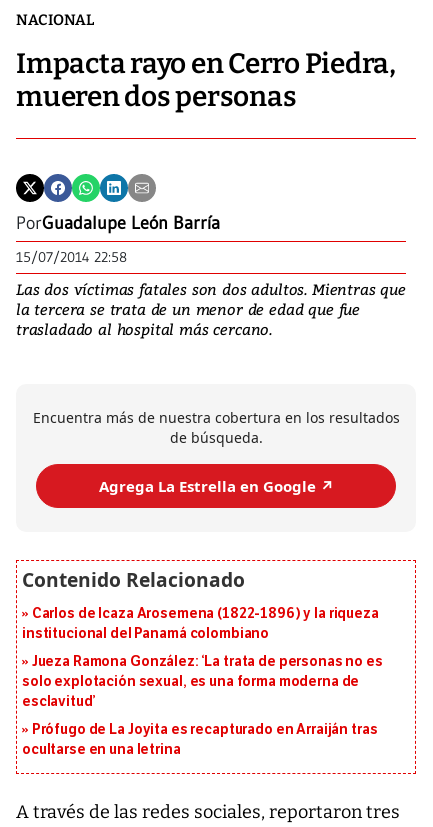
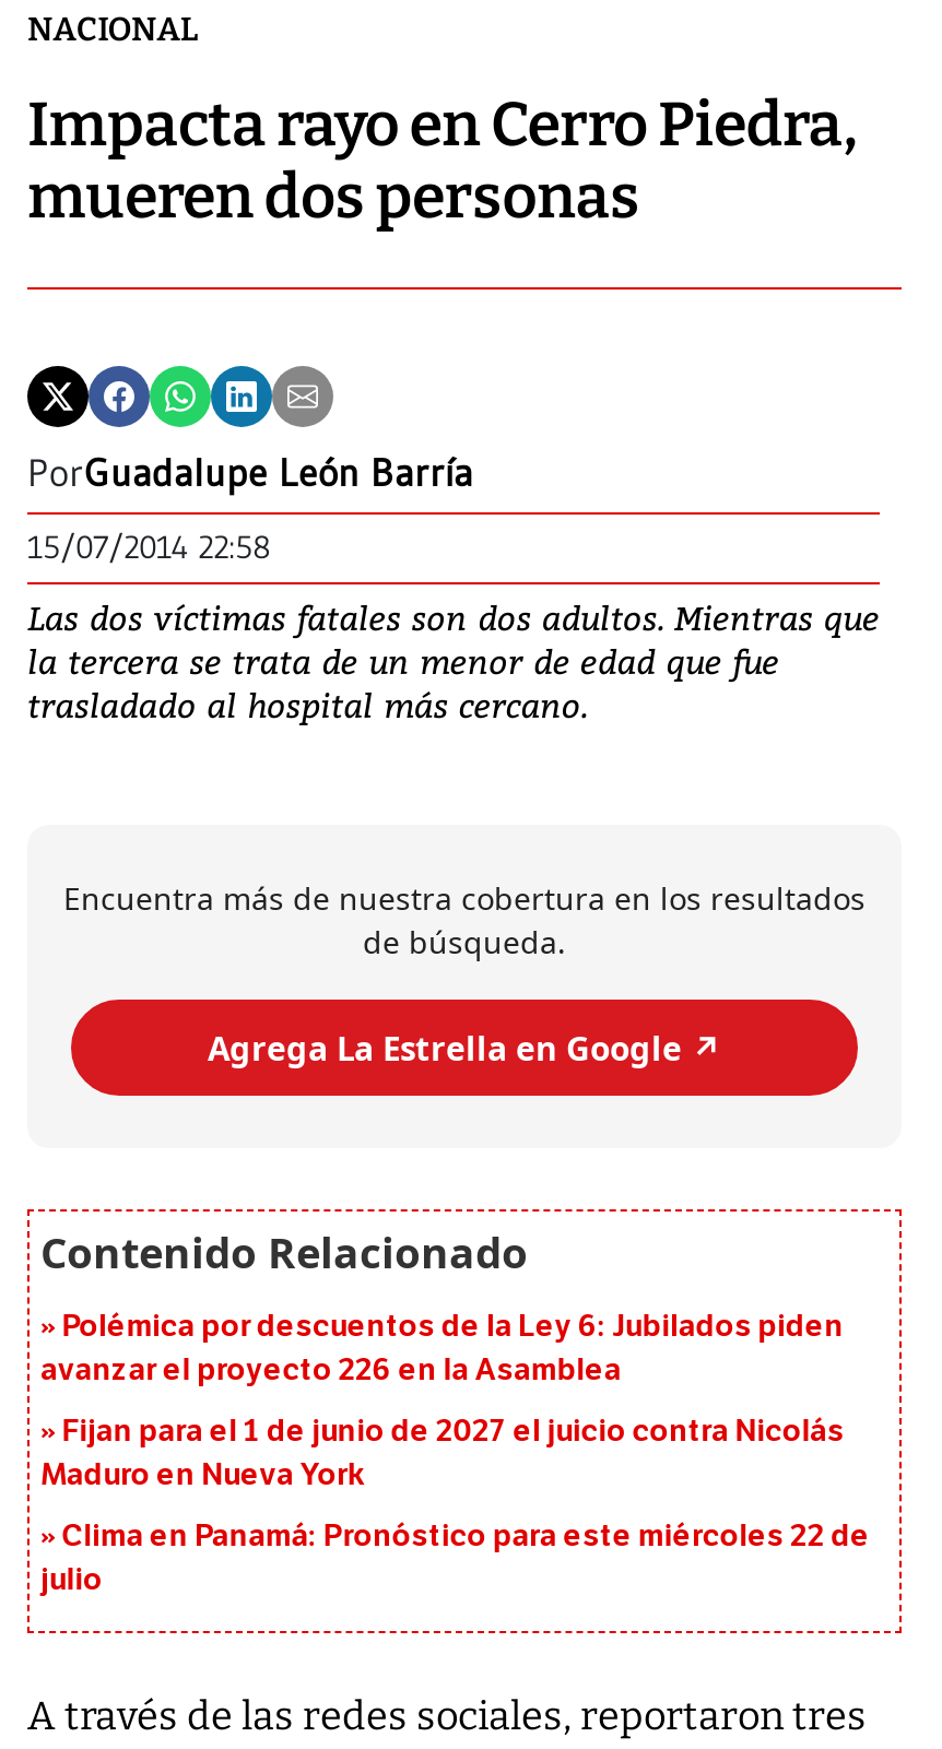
- Carlos de Icaza Arosemena (1822-1896) y la riqueza
- institucional del Panamá colombiano
+ Polémica por descuentos de la Ley 6: Jubilados piden
+ avanzar el proyecto 226 en la Asamblea

- Jueza Ramona González: ‘La trata de personas no es
- solo explotación sexual, es una forma moderna de
- esclavitud’
+ Fijan para el 1 de junio de 2027 el juicio contra Nicolás
+ Maduro en Nueva York

- Prófugo de La Joyita es recapturado en Arraiján tras
- ocultarse en una letrina
+ Clima en Panamá: Pronóstico para este miércoles 22 de
+ julio
